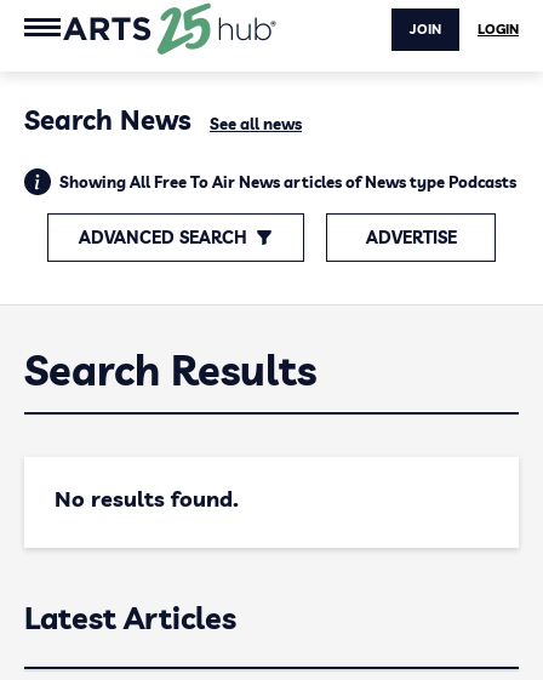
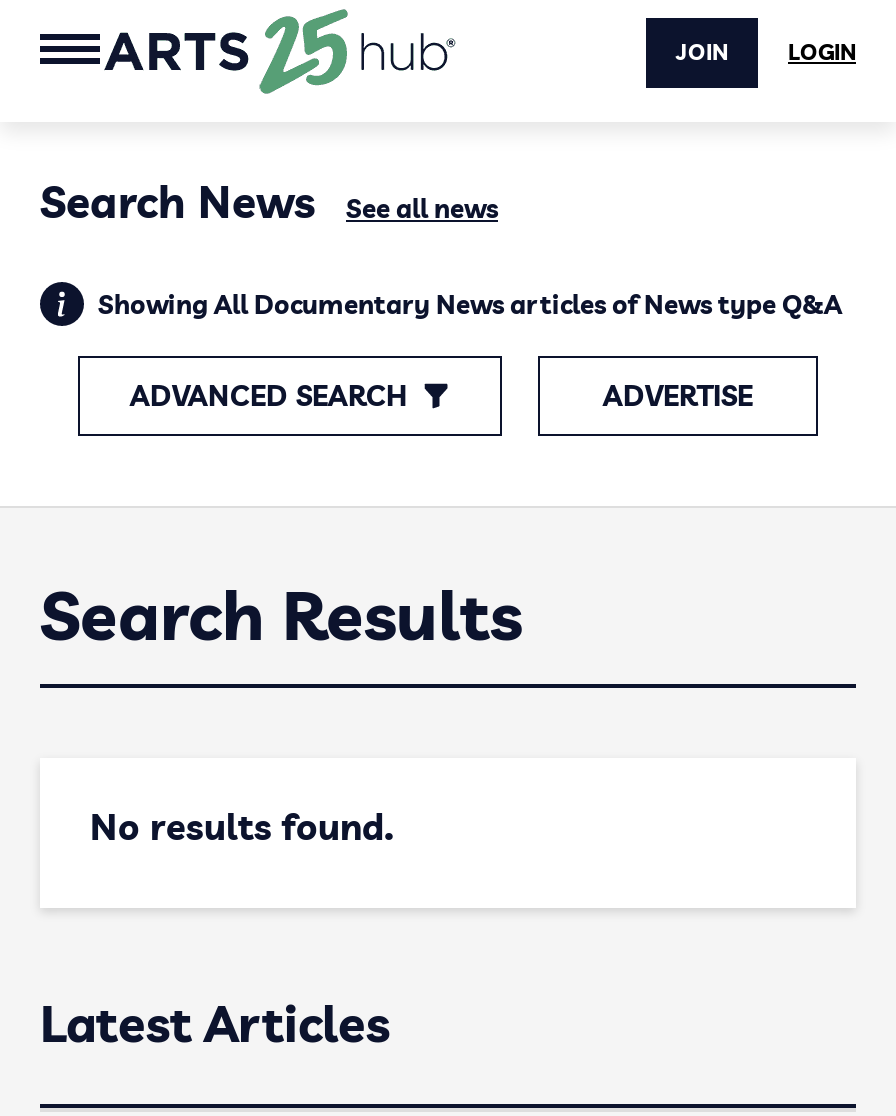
- Showing All Free To Air News articles of News type Podcasts
+ Showing All Documentary News articles of News type Q&A
